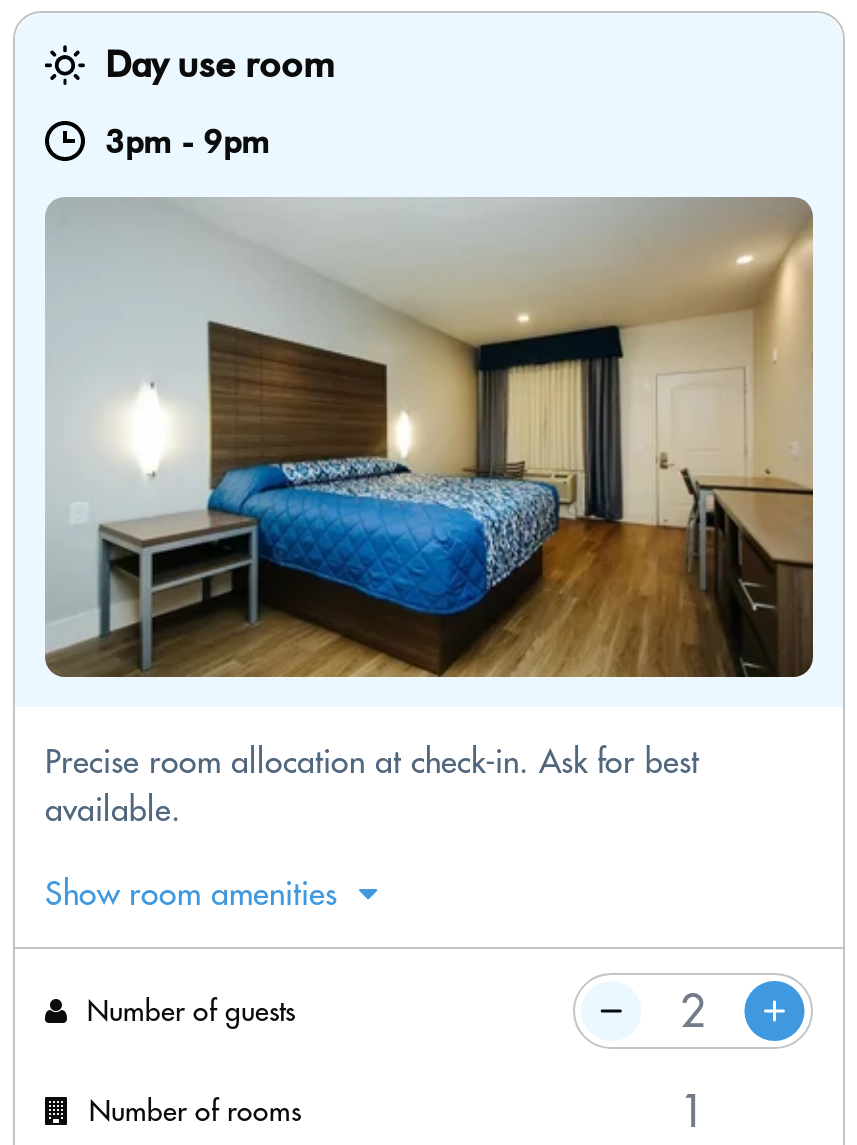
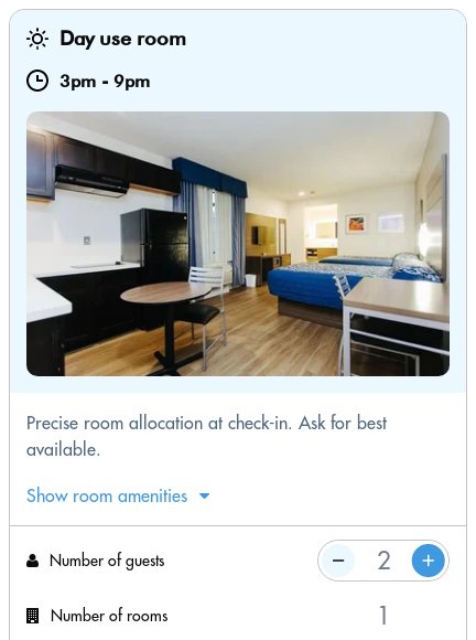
- [image]
+ [image]
